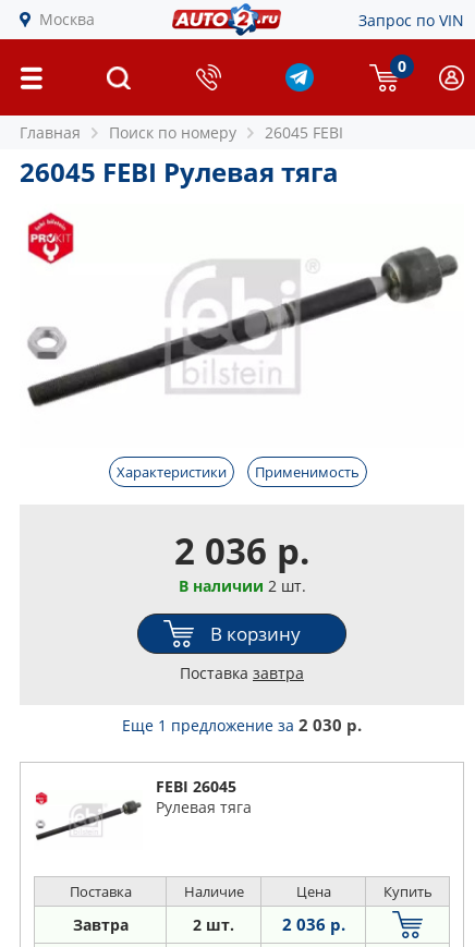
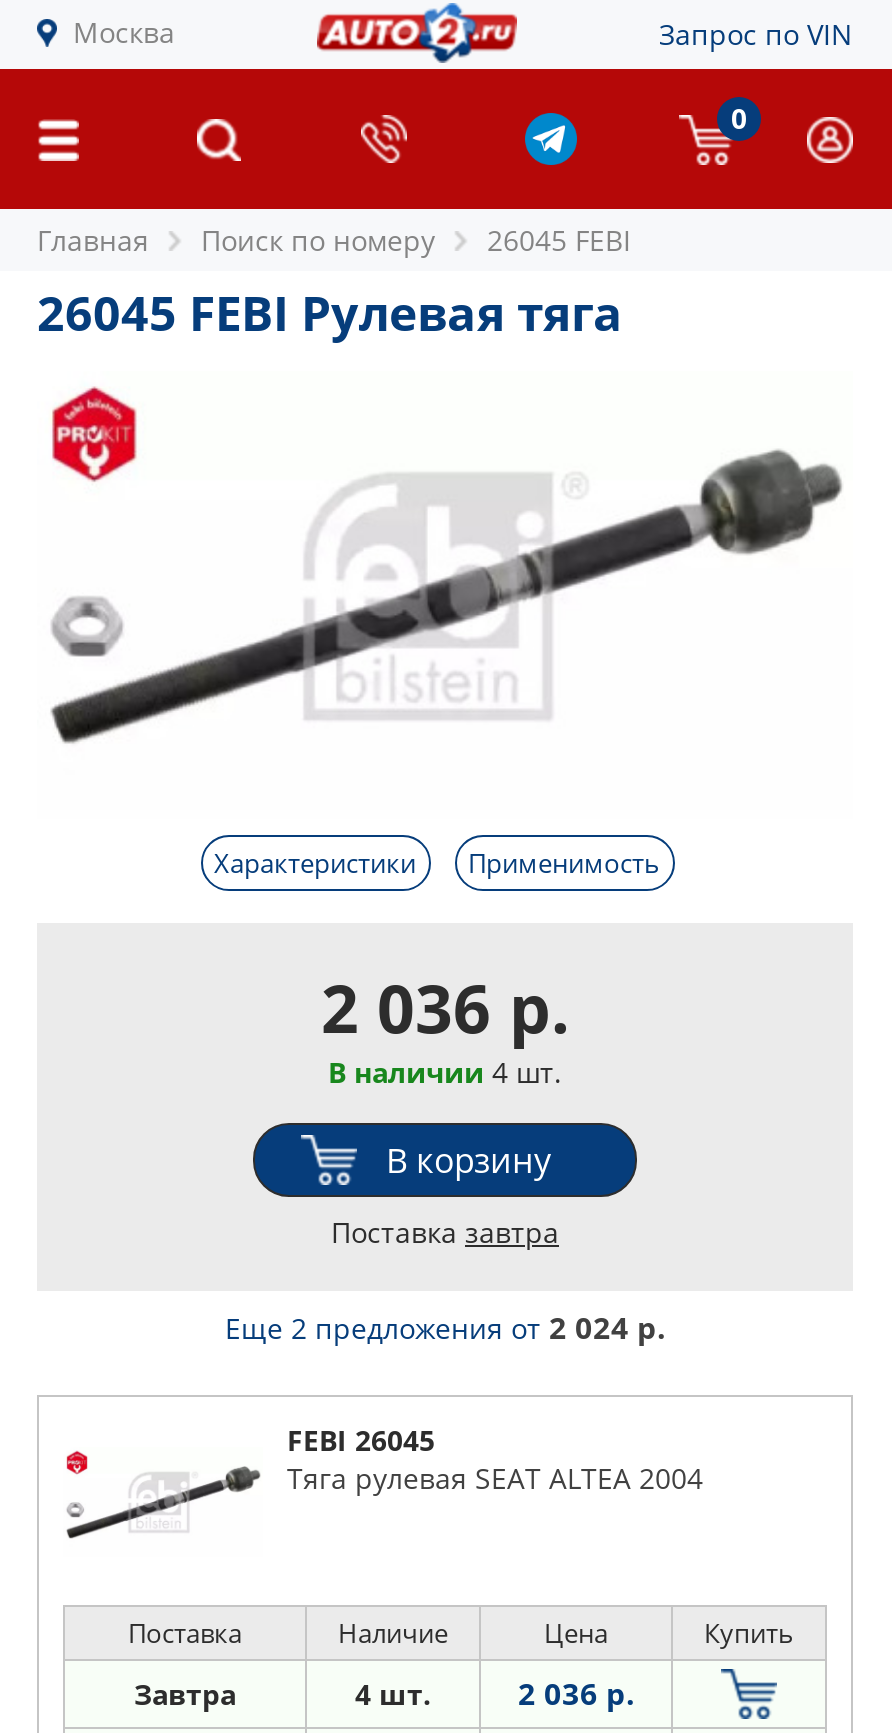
- В наличии 2 шт.
+ В наличии 4 шт.

- Еще 1 предложение за 2 030 р.
+ Еще 2 предложения от 2 024 р.

- Рулевая тяга
+ Тяга рулевая SEAT ALTEA 2004

- 2 шт.
+ 4 шт.
